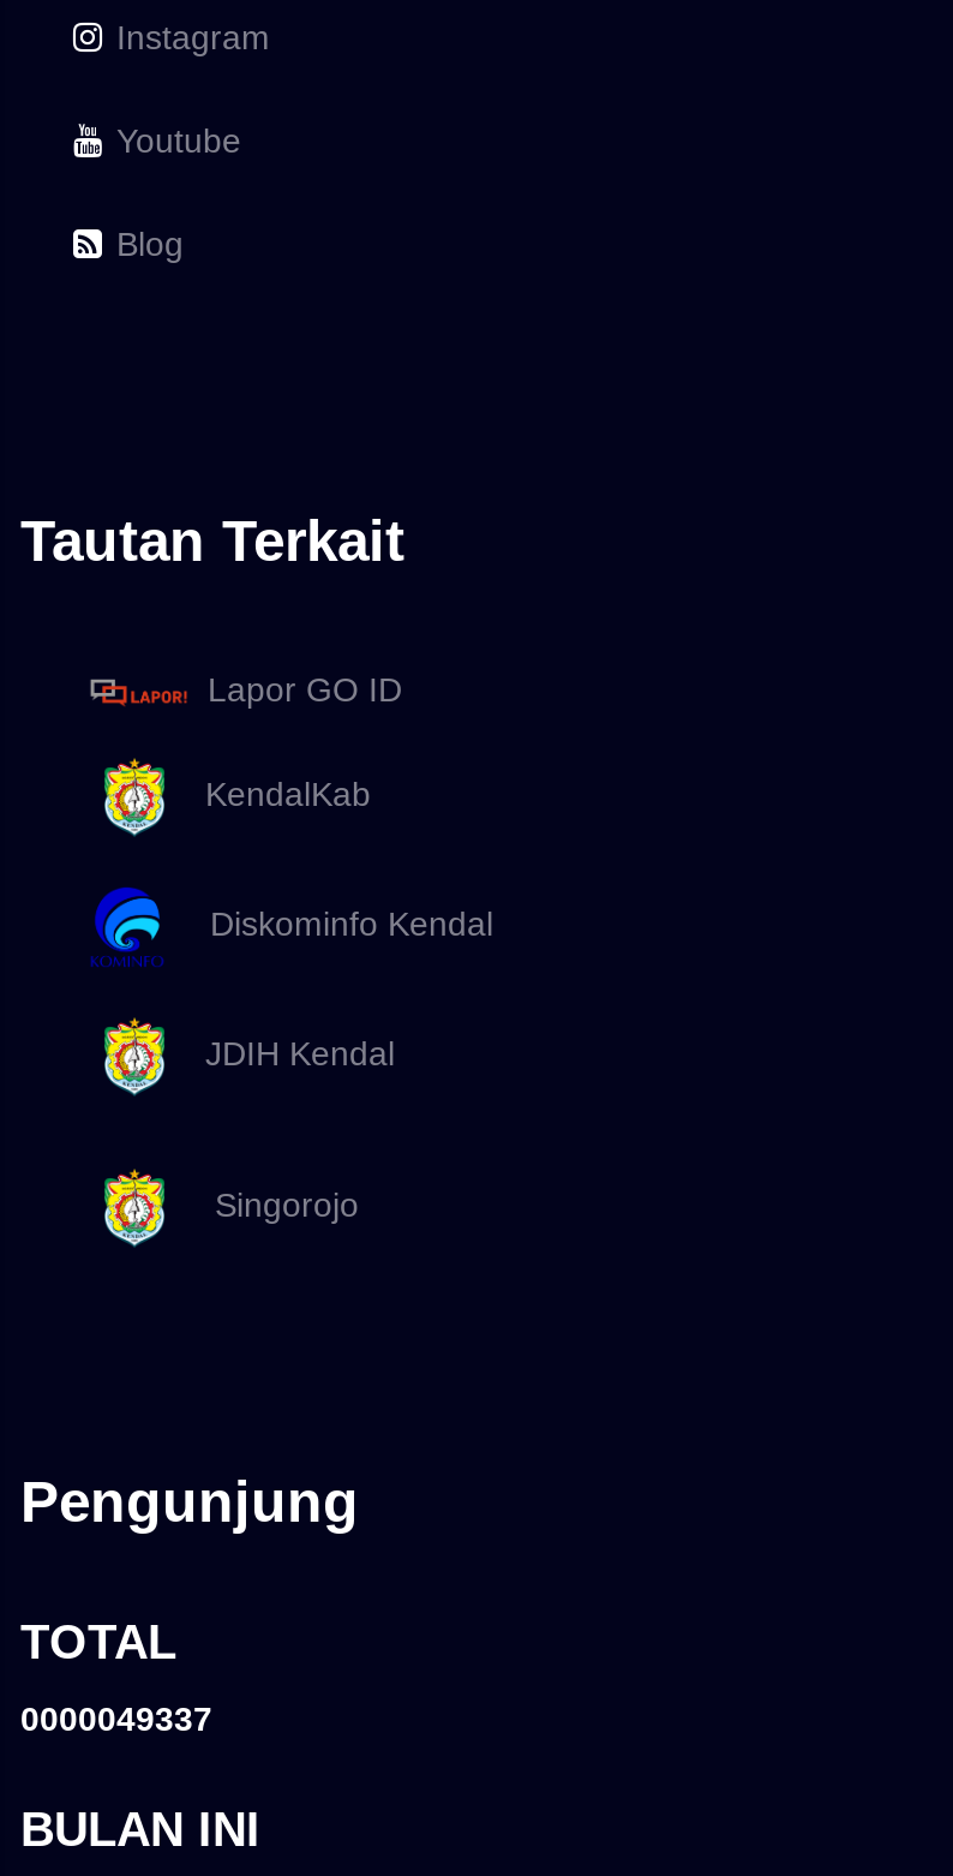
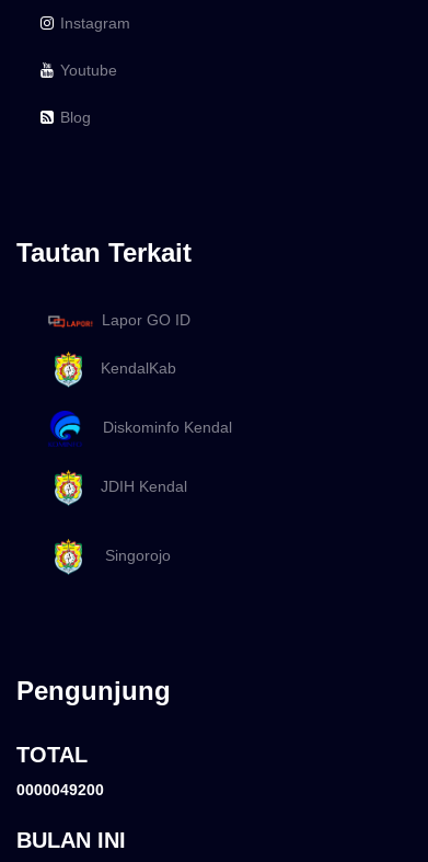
- 0000049337
+ 0000049200
